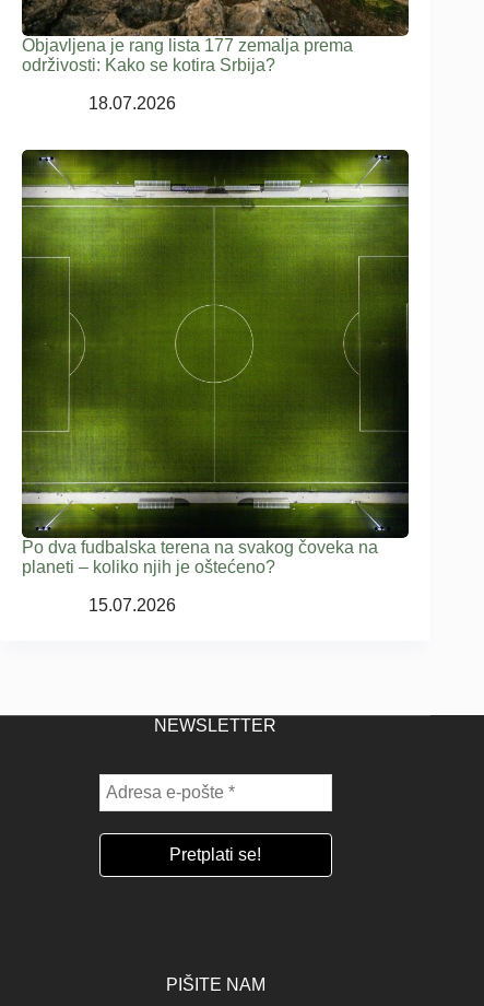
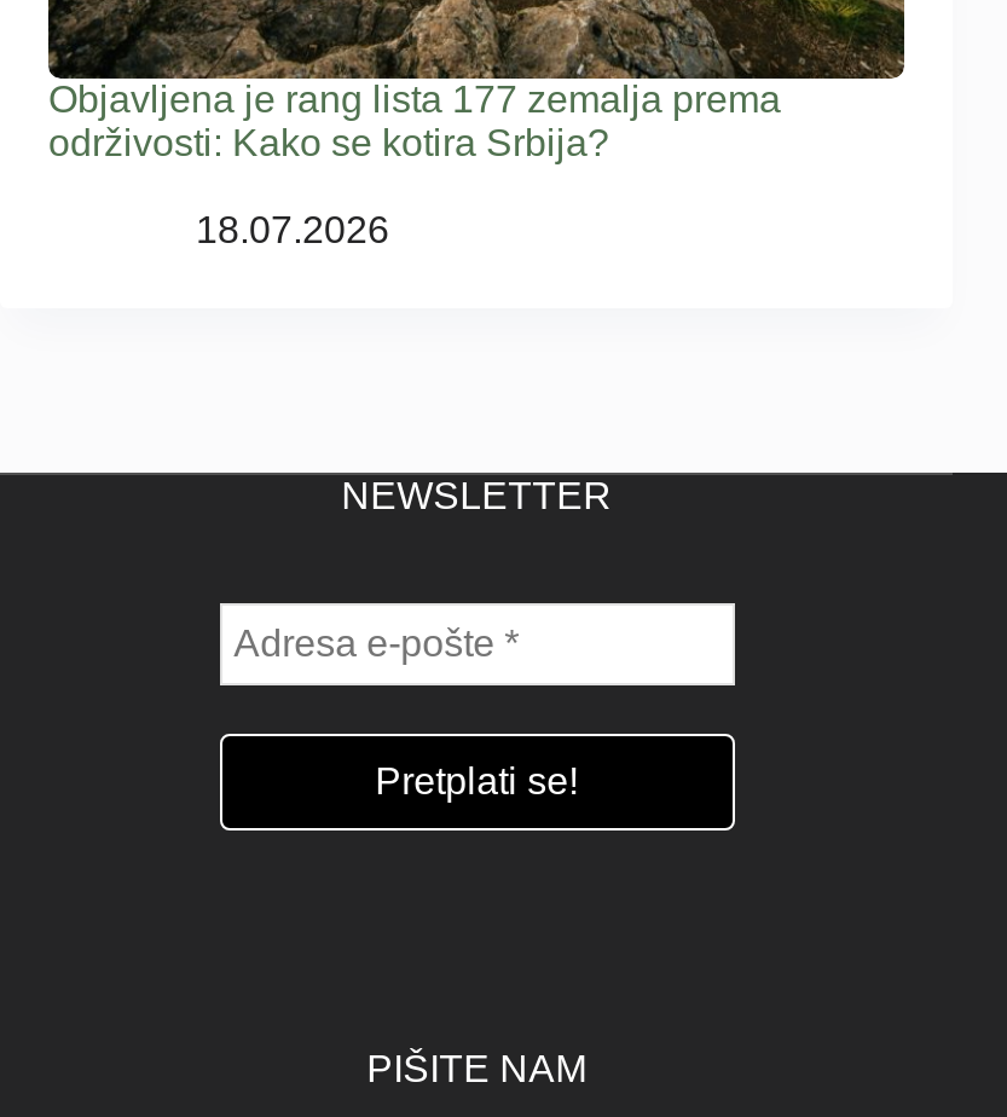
- [image]
- Po dva fudbalska terena na svakog čoveka na
- planeti – koliko njih je oštećeno?
- 15.07.2026
